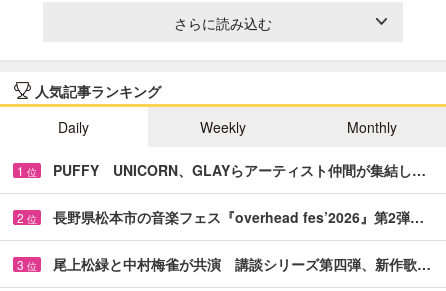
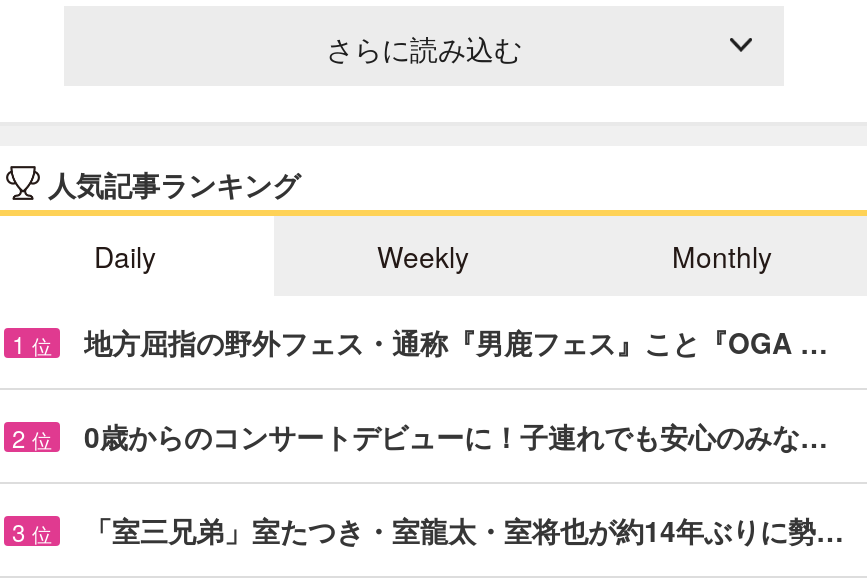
- PUFFY UNICORN、GLAYらアーティスト仲間が集結し…
+ 地方屈指の野外フェス・通称『男鹿フェス』こと『OGA …

- 長野県松本市の音楽フェス『overhead fes’2026』第2弾…
+ 0歳からのコンサートデビューに！子連れでも安心のみな…

- 尾上松緑と中村梅雀が共演 講談シリーズ第四弾、新作歌…
+ 「室三兄弟」室たつき・室龍太・室将也が約14年ぶりに勢…
